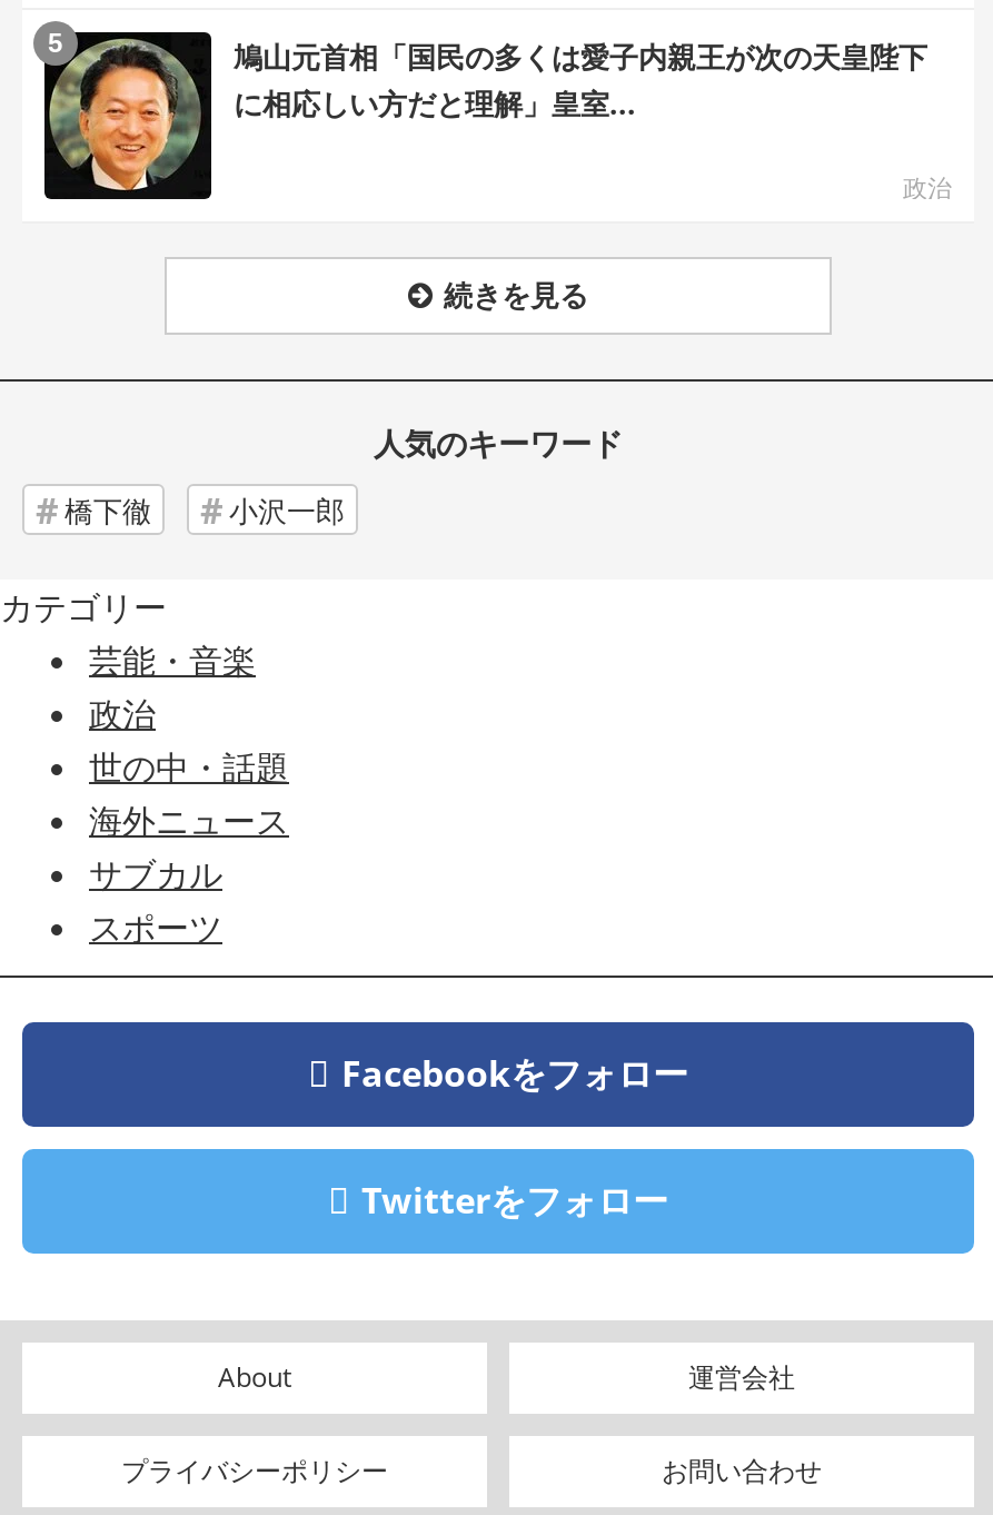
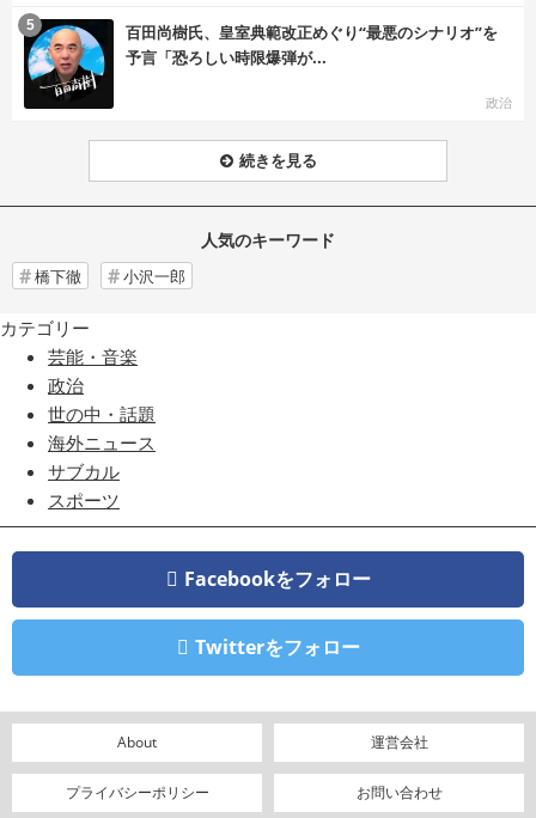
- [image]
- 鳩山元首相「国民の多くは愛子内親王が次の天皇陛下
- に相応しい方だと理解」皇室...
+ [image]
+ 百田尚樹氏、皇室典範改正めぐり“最悪のシナリオ”を
+ 予言「恐ろしい時限爆弾が...
